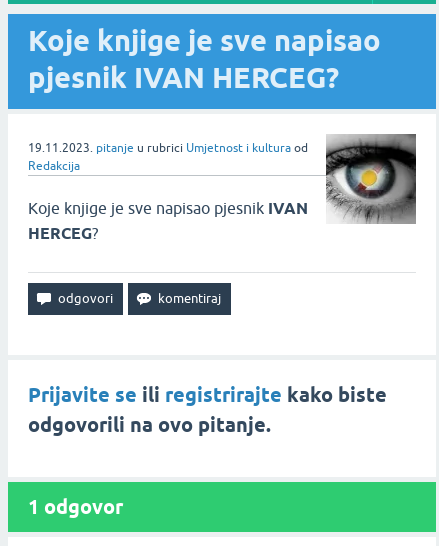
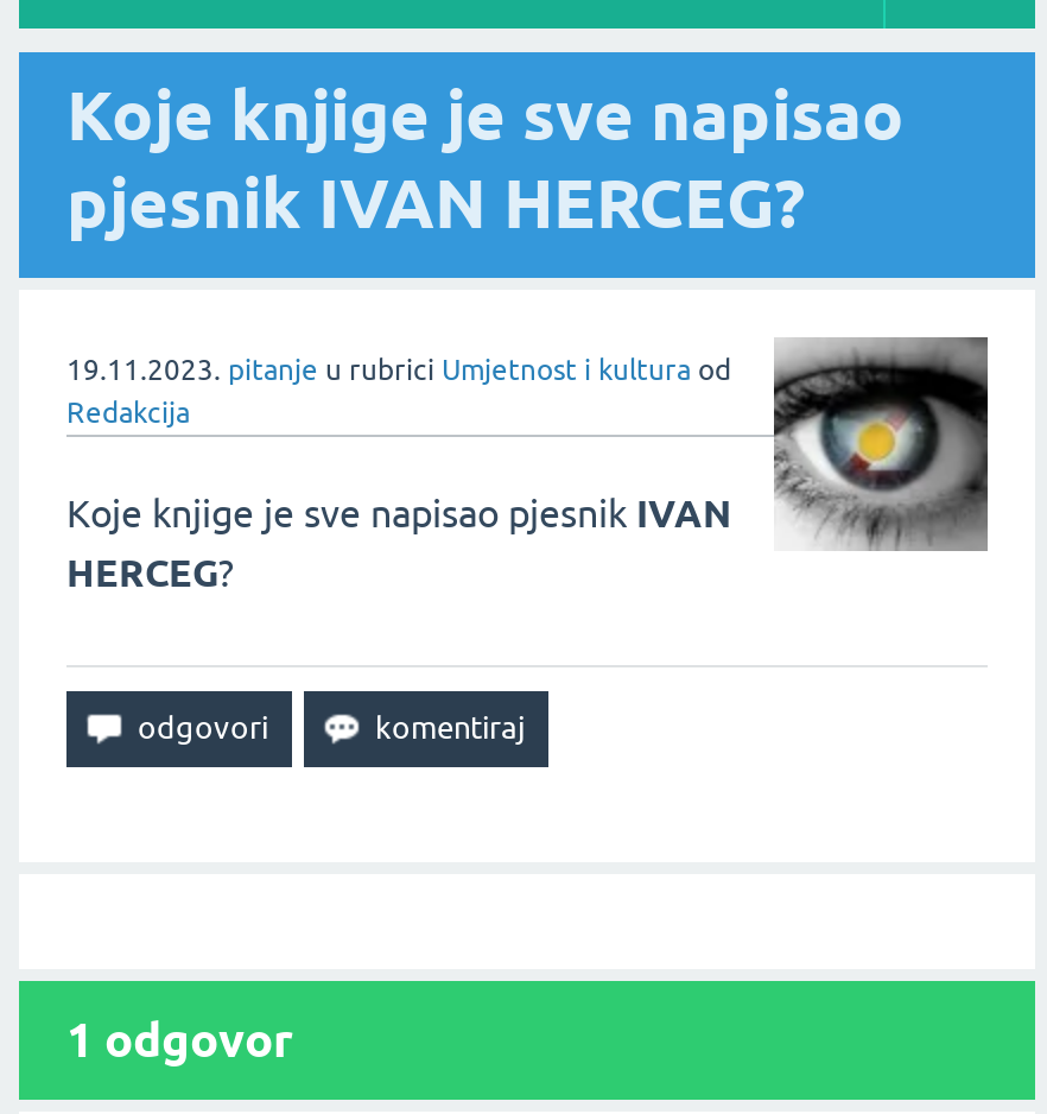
- Prijavite se ili registrirajte kako biste
- odgovorili na ovo pitanje.
